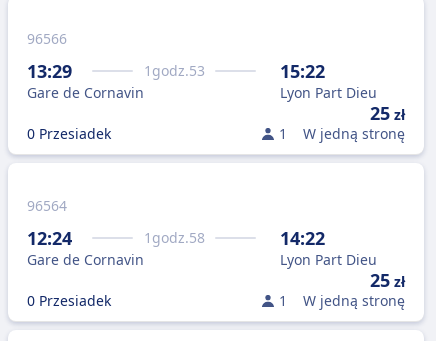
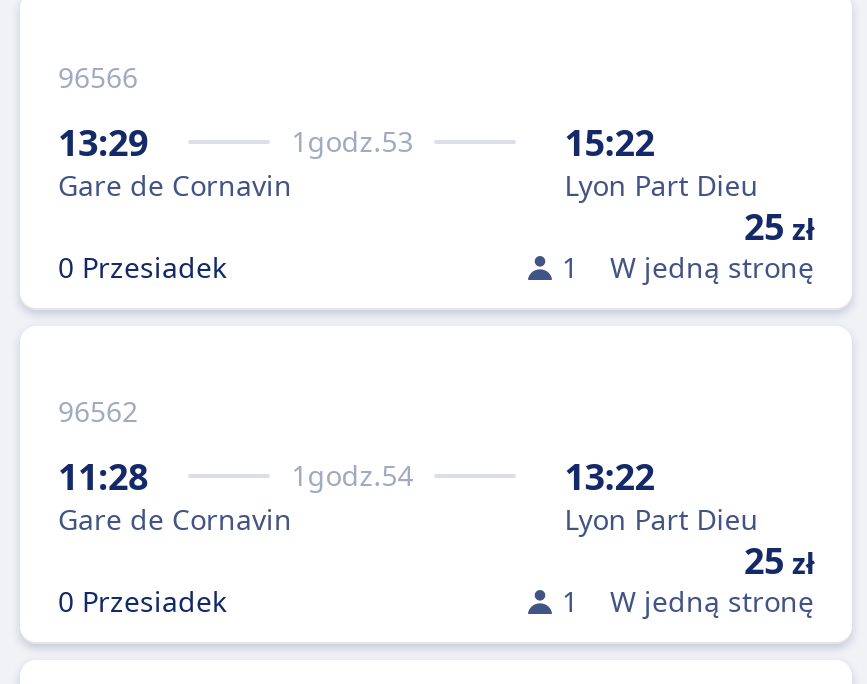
- 96564
+ 96562

- 12:24
+ 11:28

- 1 godz.58
+ 1 godz.54

- 14:22
+ 13:22
